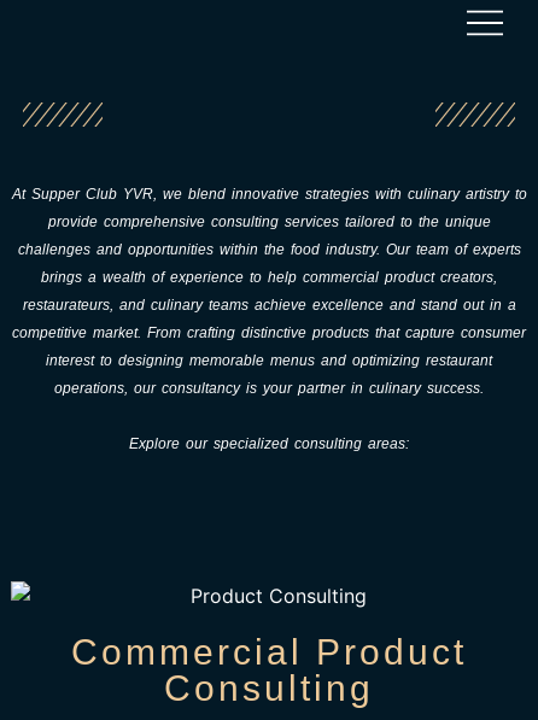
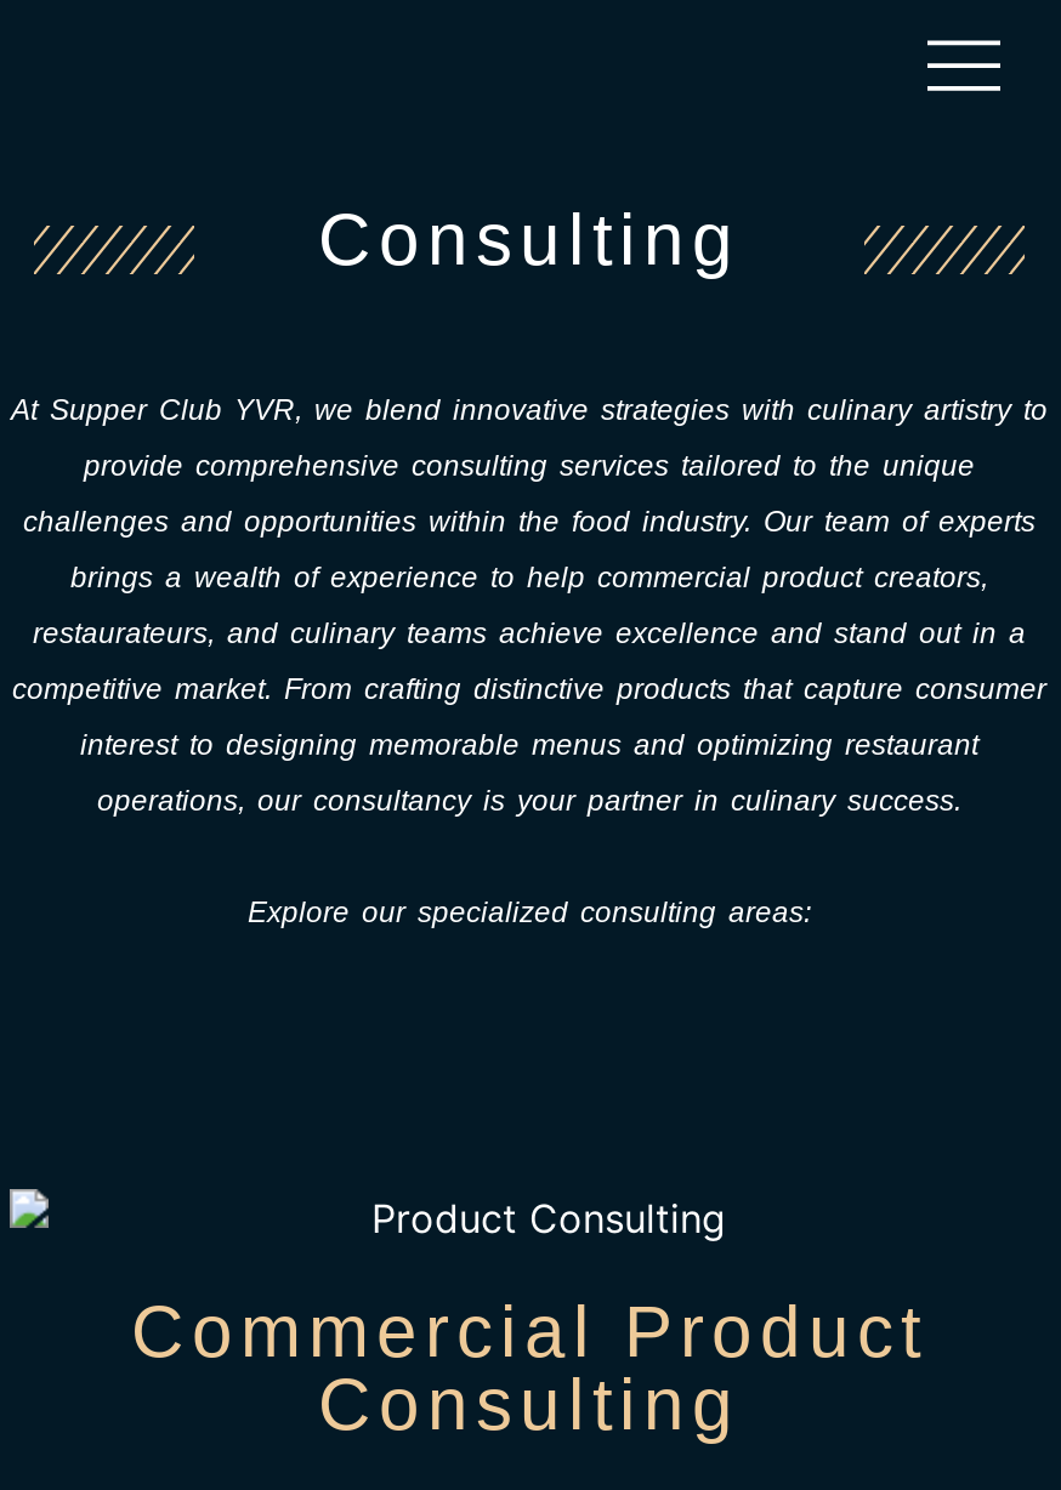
+ Consulting
